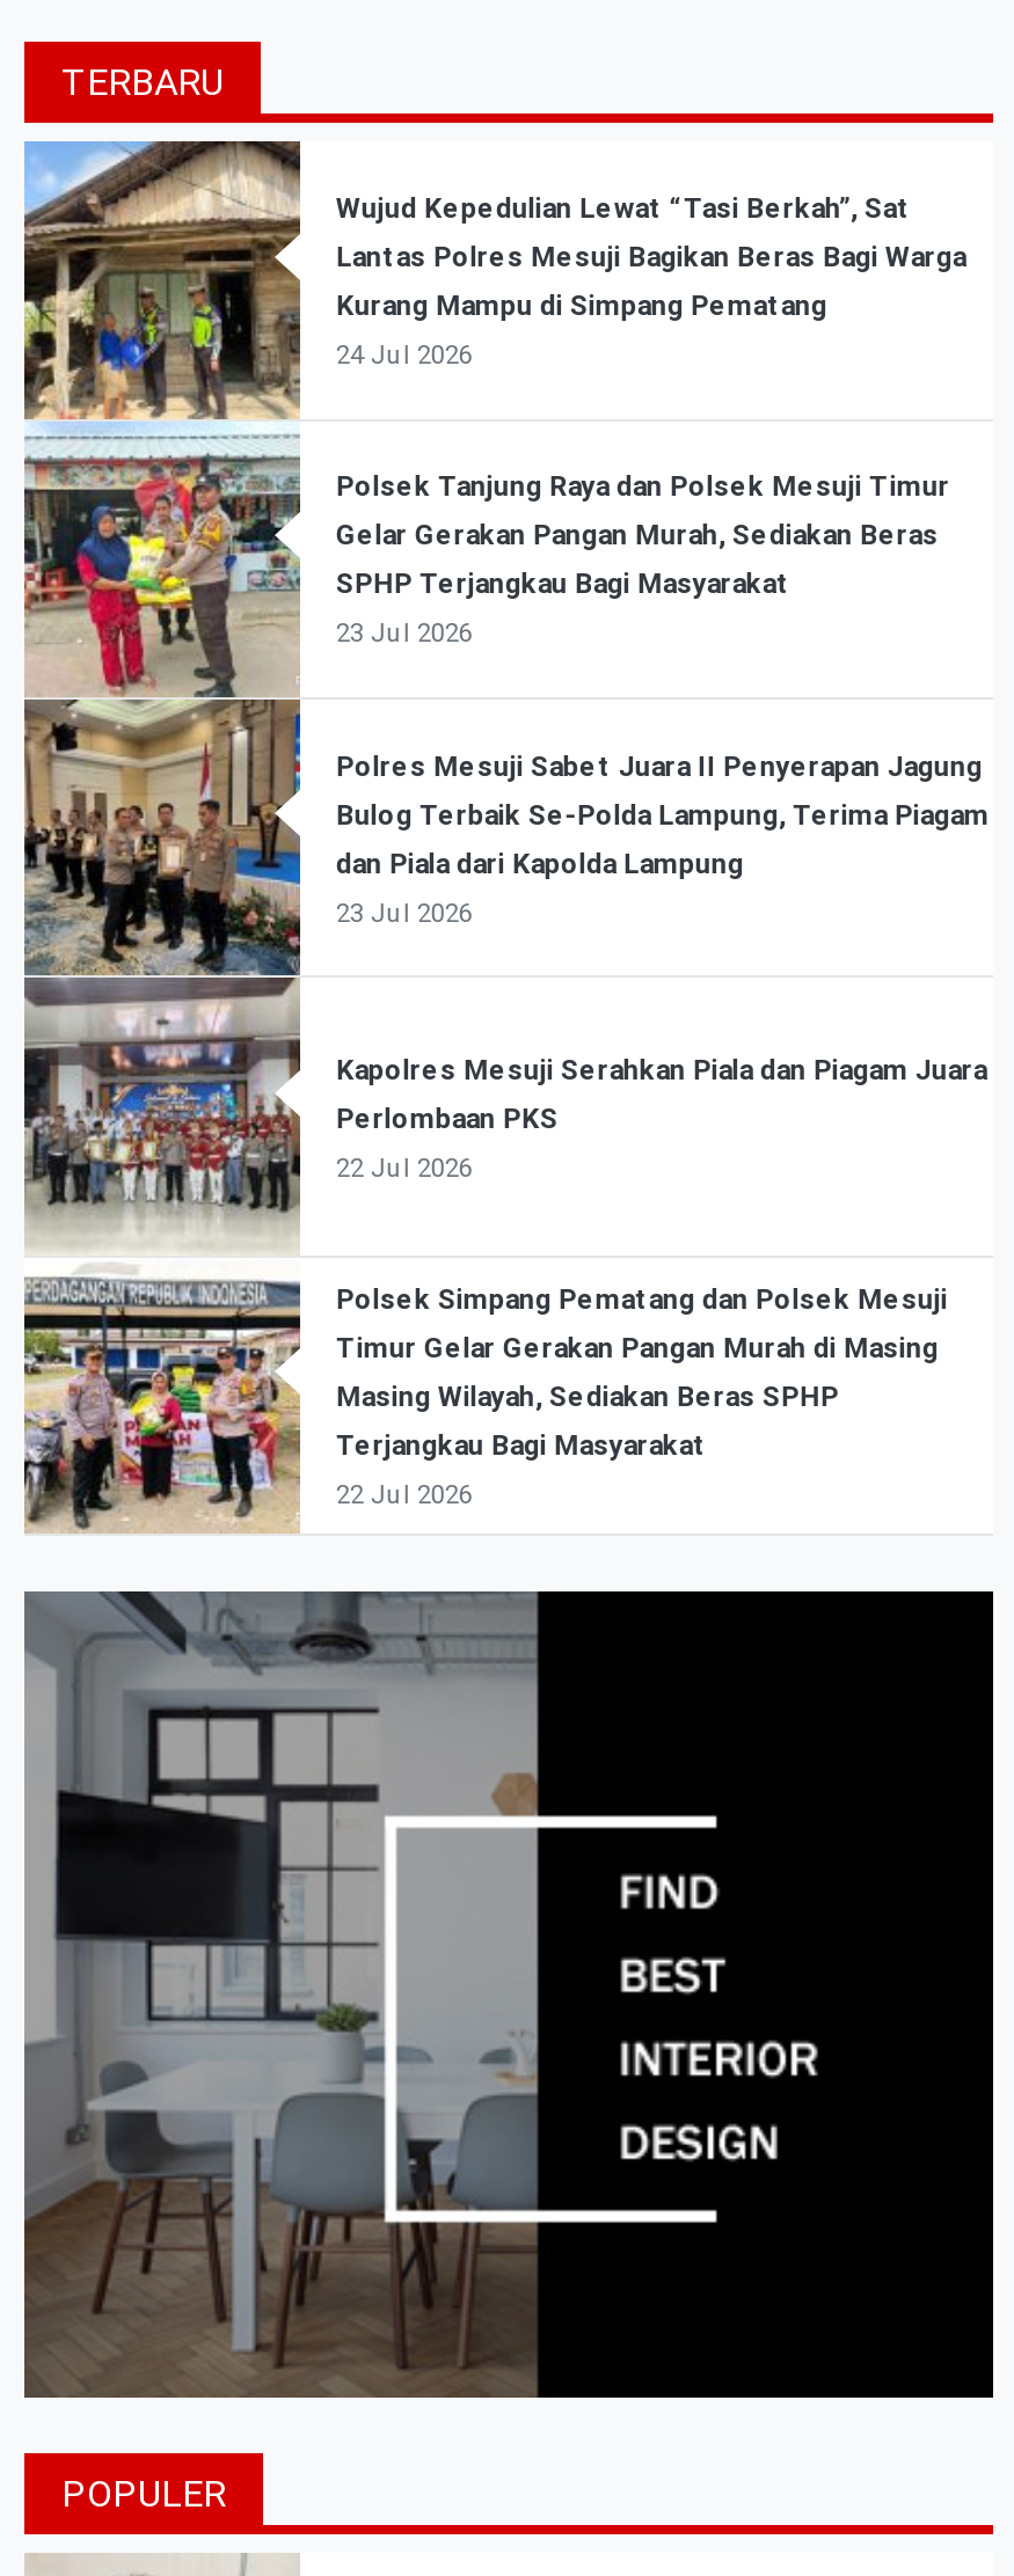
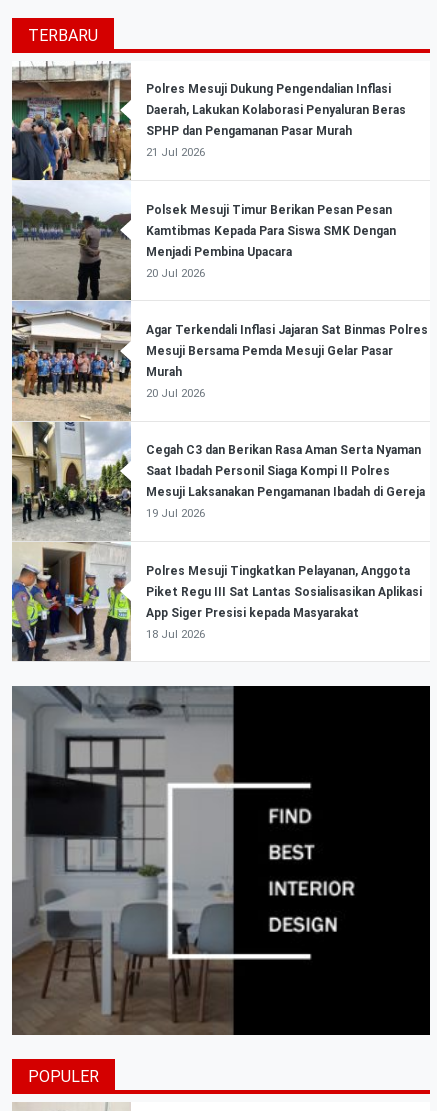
- [image]
- Wujud Kepedulian Lewat “Tasi Berkah”, Sat
+ [image]
+ Polres Mesuji Dukung Pengendalian Inflasi

- Lantas Polres Mesuji Bagikan Beras Bagi Warga
+ Daerah, Lakukan Kolaborasi Penyaluran Beras

- Kurang Mampu di Simpang Pematang
+ SPHP dan Pengamanan Pasar Murah

- 24 Jul 2026
+ 21 Jul 2026

- Polsek Tanjung Raya dan Polsek Mesuji Timur
+ Polsek Mesuji Timur Berikan Pesan Pesan

- Gelar Gerakan Pangan Murah, Sediakan Beras
+ Kamtibmas Kepada Para Siswa SMK Dengan

- SPHP Terjangkau Bagi Masyarakat
+ Menjadi Pembina Upacara

- 23 Jul 2026
+ 20 Jul 2026

- Polres Mesuji Sabet Juara II Penyerapan Jagung
+ Agar Terkendali Inflasi Jajaran Sat Binmas Polres

- Bulog Terbaik Se-Polda Lampung, Terima Piagam
+ Mesuji Bersama Pemda Mesuji Gelar Pasar

- dan Piala dari Kapolda Lampung
+ Murah

- 23 Jul 2026
+ 20 Jul 2026

- Kapolres Mesuji Serahkan Piala dan Piagam Juara
+ Cegah C3 dan Berikan Rasa Aman Serta Nyaman

- Perlombaan PKS
+ Saat Ibadah Personil Siaga Kompi II Polres

- 22 Jul 2026
+ Mesuji Laksanakan Pengamanan Ibadah di Gereja

- Polsek Simpang Pematang dan Polsek Mesuji
+ 19 Jul 2026

- Timur Gelar Gerakan Pangan Murah di Masing
+ Polres Mesuji Tingkatkan Pelayanan, Anggota

- Masing Wilayah, Sediakan Beras SPHP
+ Piket Regu III Sat Lantas Sosialisasikan Aplikasi

- Terjangkau Bagi Masyarakat
+ App Siger Presisi kepada Masyarakat

- 22 Jul 2026
+ 18 Jul 2026
